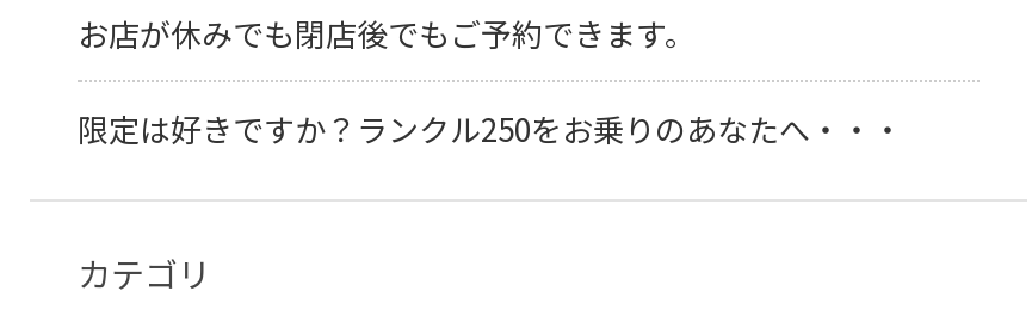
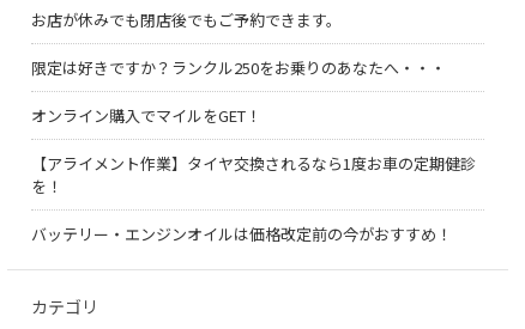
+ オンライン購入でマイルをGET！
+ 【アライメント作業】タイヤ交換されるなら1度お車の定期健診
+ を！
+ バッテリー・エンジンオイルは価格改定前の今がおすすめ！
